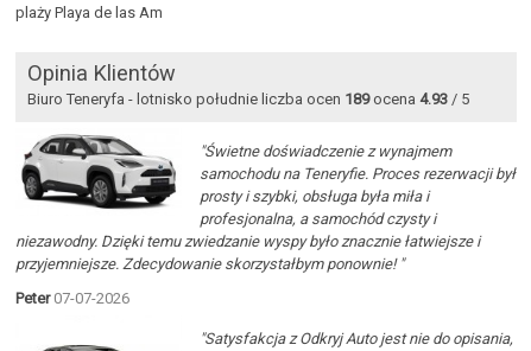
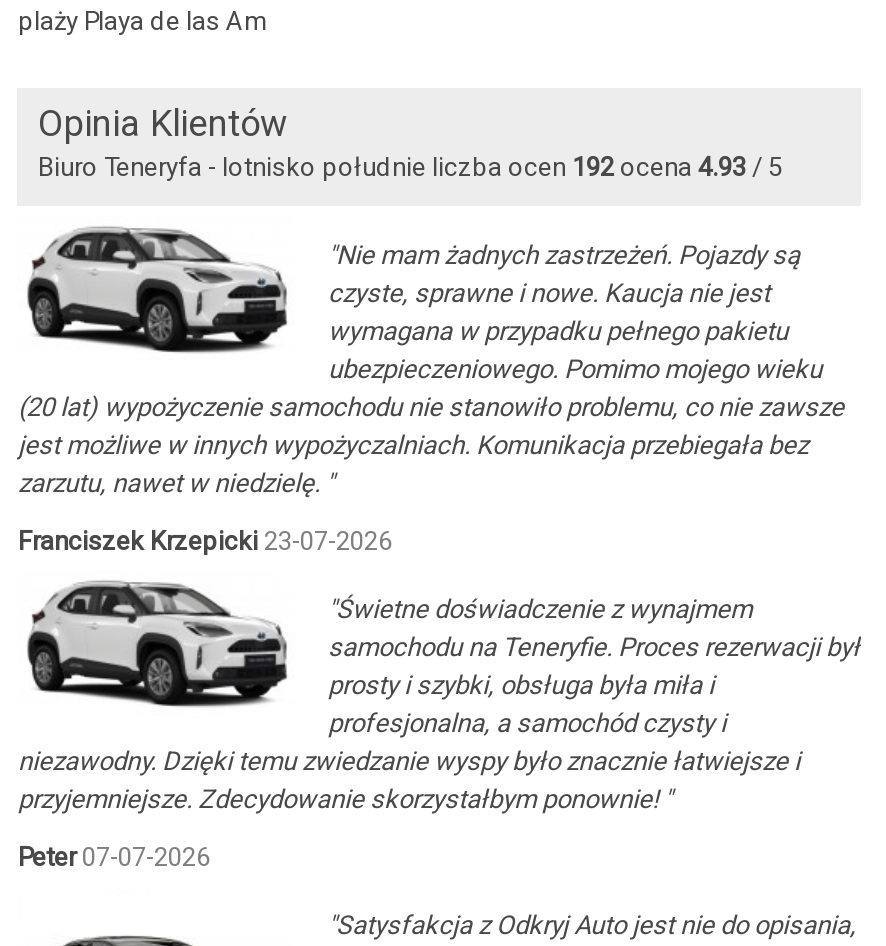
- Biuro Teneryfa - lotnisko południe liczba ocen 189 ocena 4.93 / 5
+ Biuro Teneryfa - lotnisko południe liczba ocen 192 ocena 4.93 / 5
+ "Nie mam żadnych zastrzeżeń. Pojazdy są
+ czyste, sprawne i nowe. Kaucja nie jest
+ wymagana w przypadku pełnego pakietu
+ ubezpieczeniowego. Pomimo mojego wieku
+ (20 lat) wypożyczenie samochodu nie stanowiło problemu, co nie zawsze
+ jest możliwe w innych wypożyczalniach. Komunikacja przebiegała bez
+ zarzutu, nawet w niedzielę. "
+ Franciszek Krzepicki 23-07-2026
